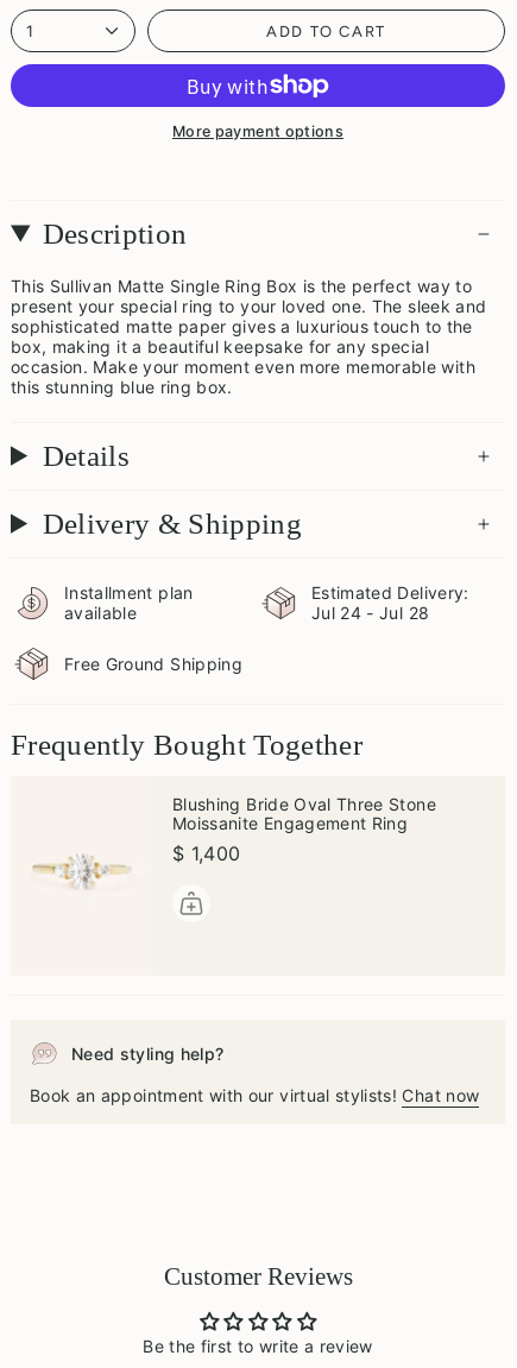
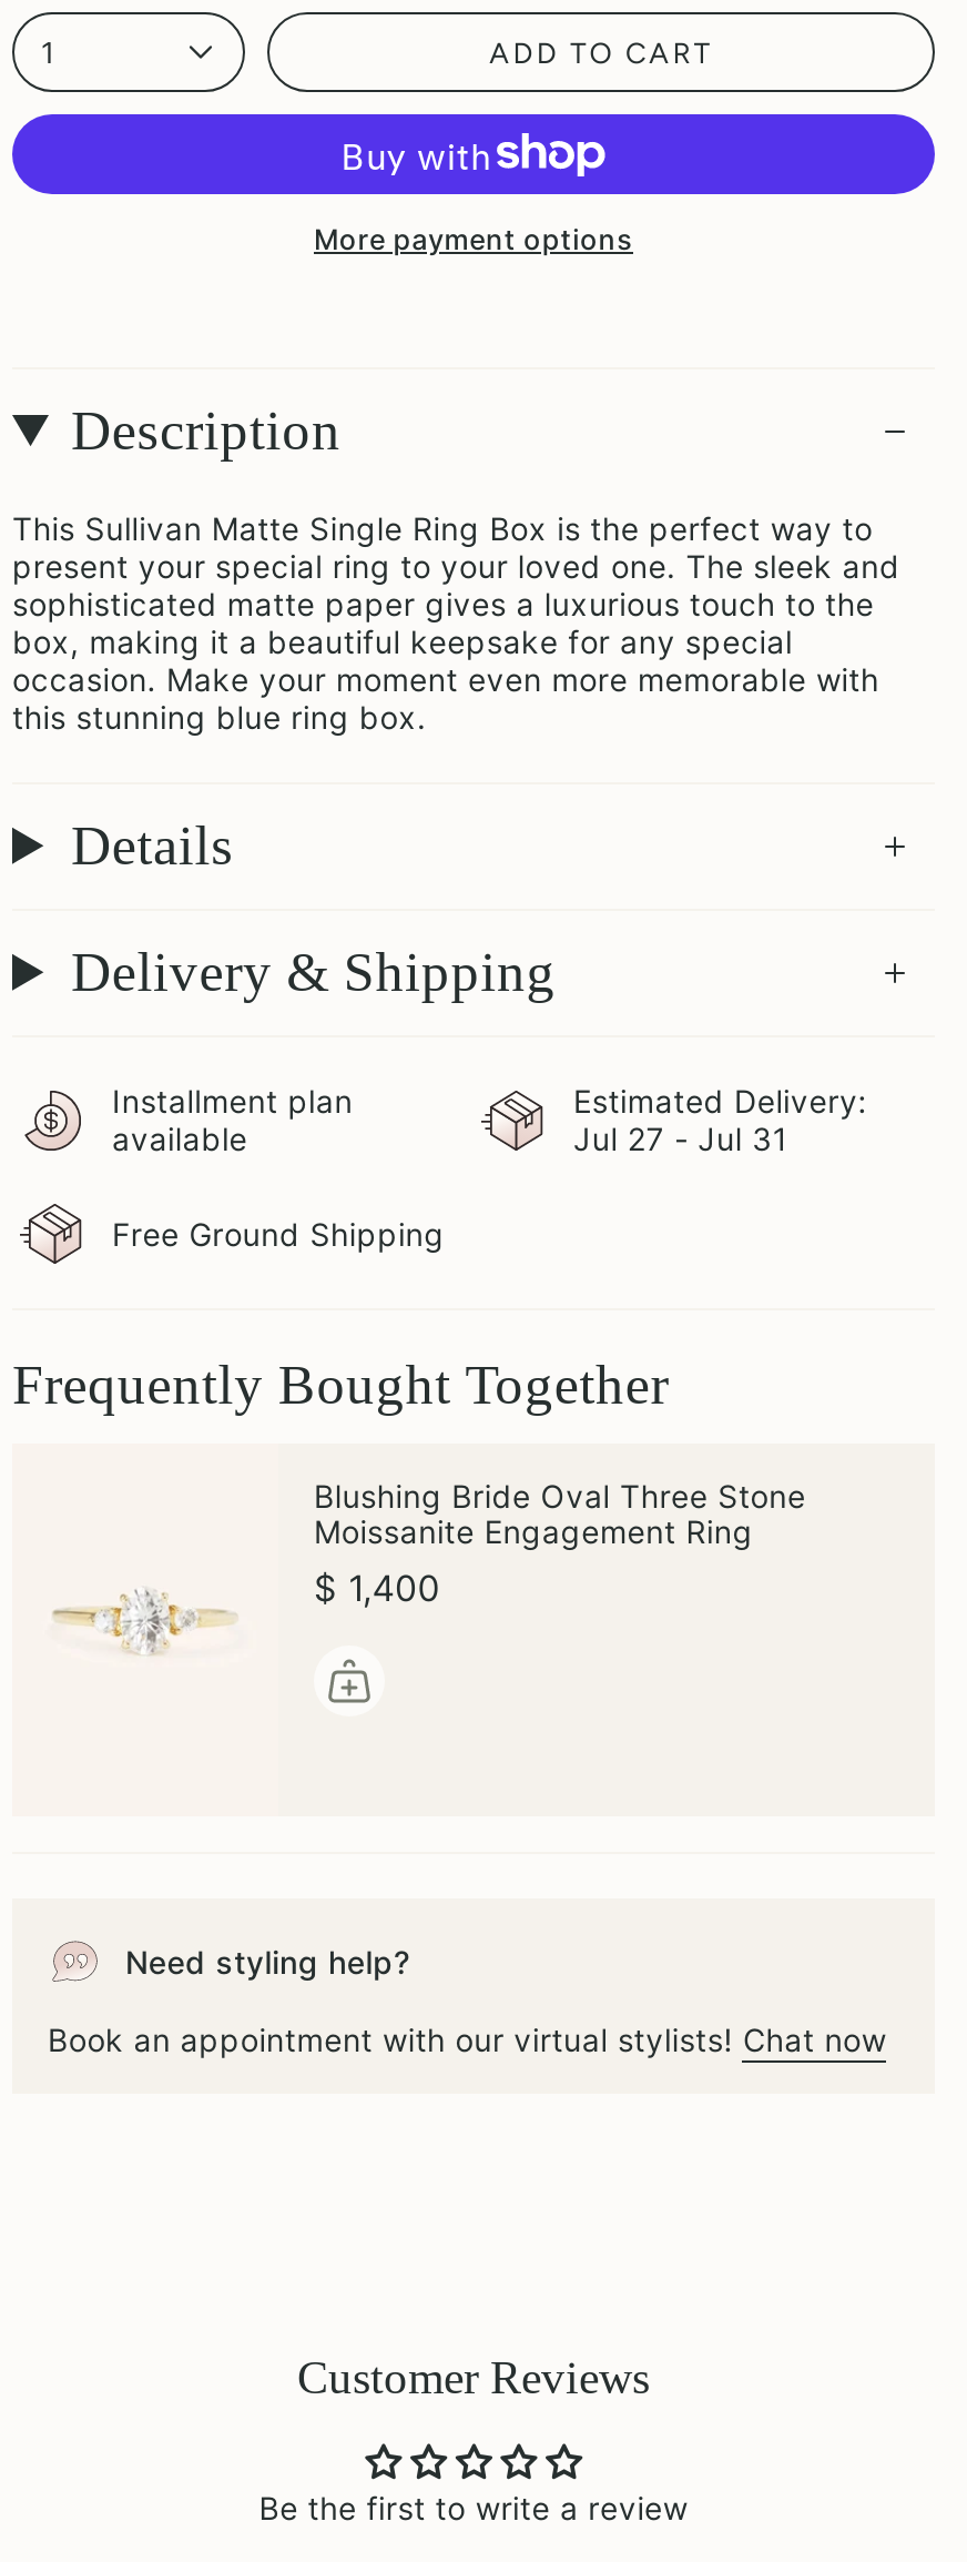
- Jul 24 - Jul 28
+ Jul 27 - Jul 31
